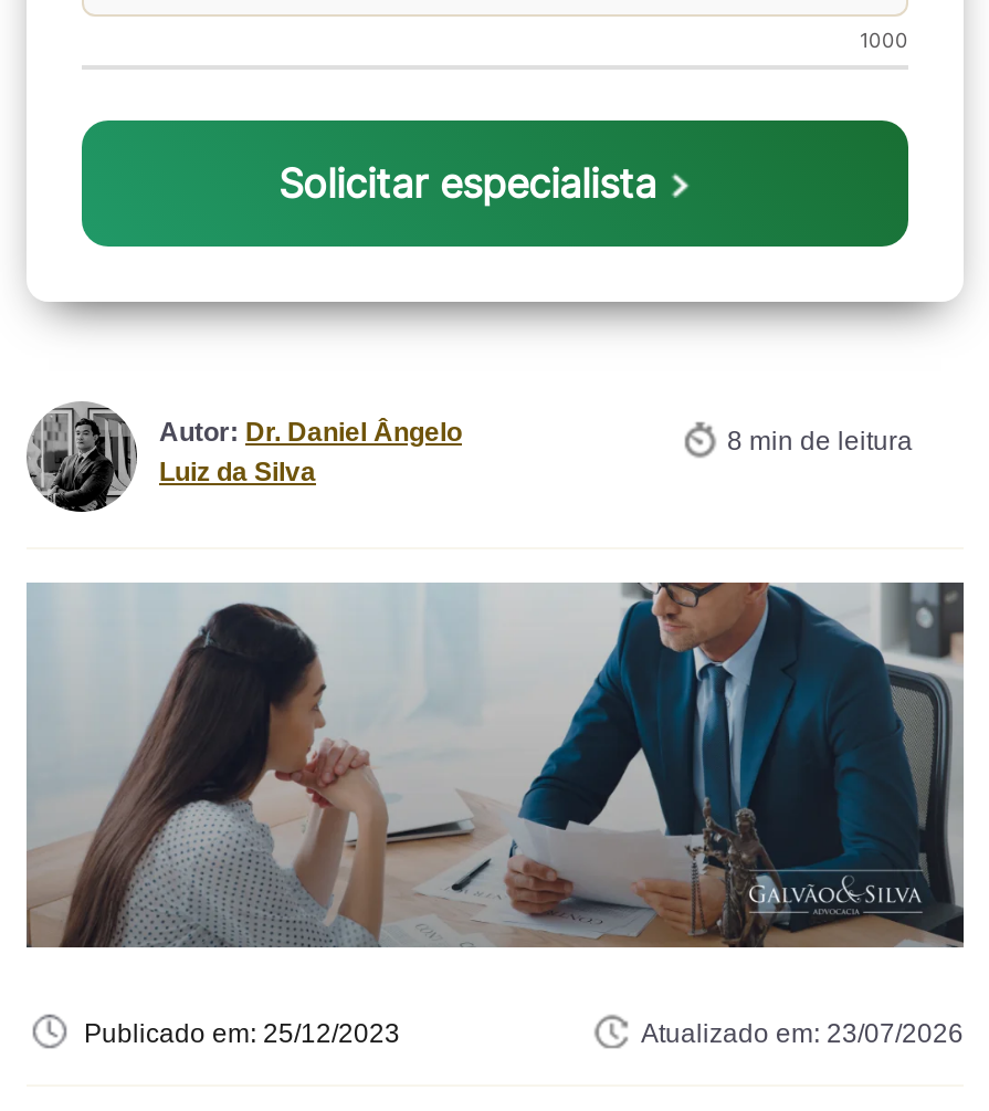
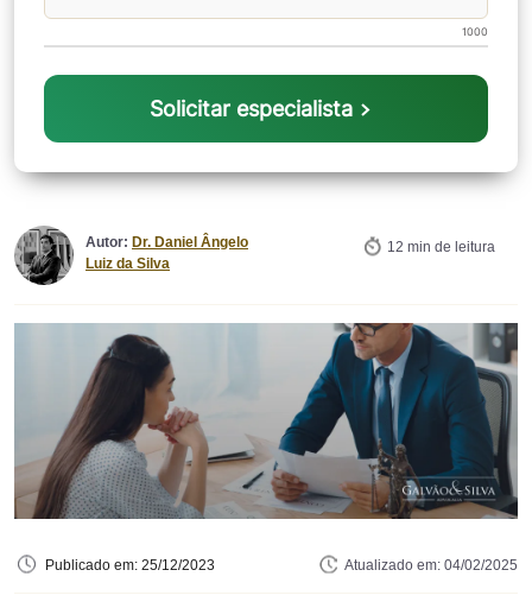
- 8 min de leitura
+ 12 min de leitura

- Atualizado em: 23/07/2026
+ Atualizado em: 04/02/2025
